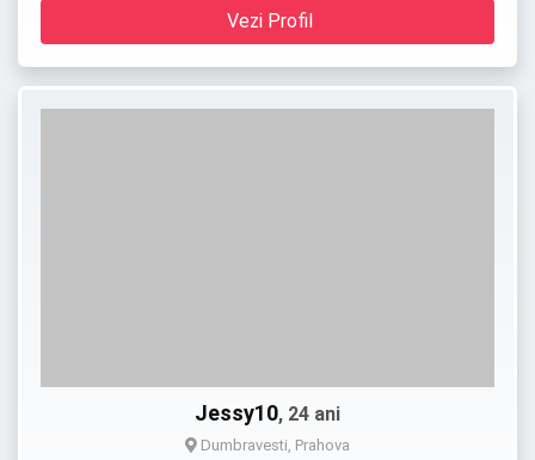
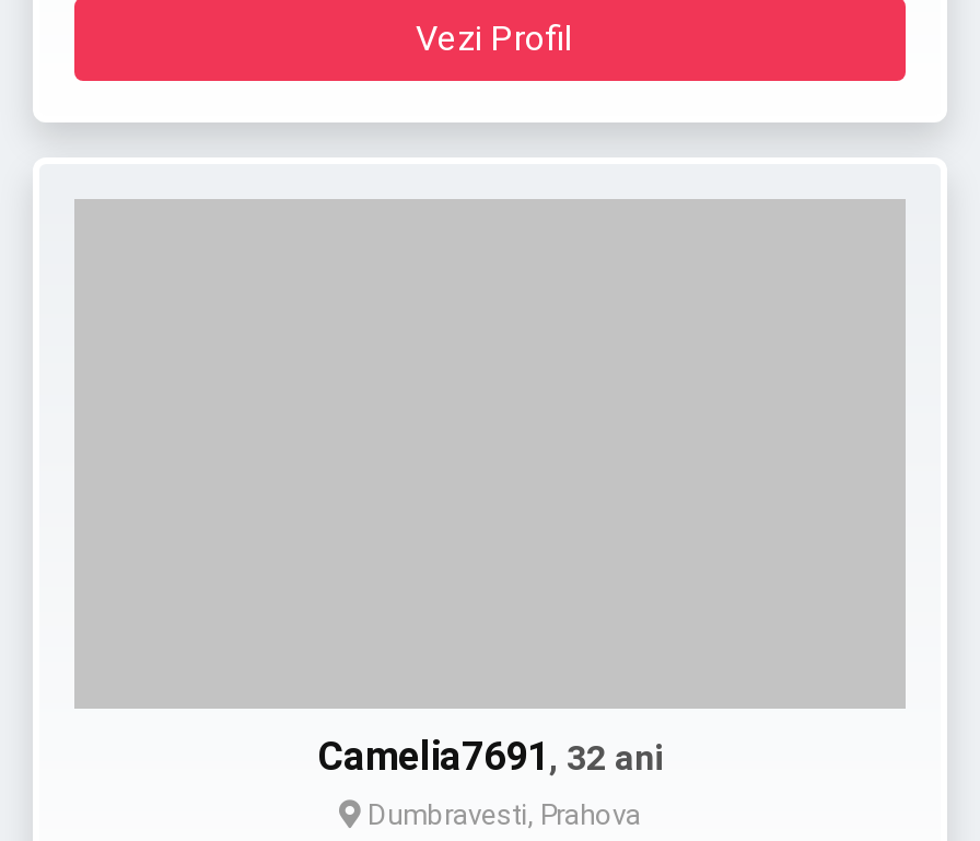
- Jessy10, 24 ani
+ Camelia7691, 32 ani
